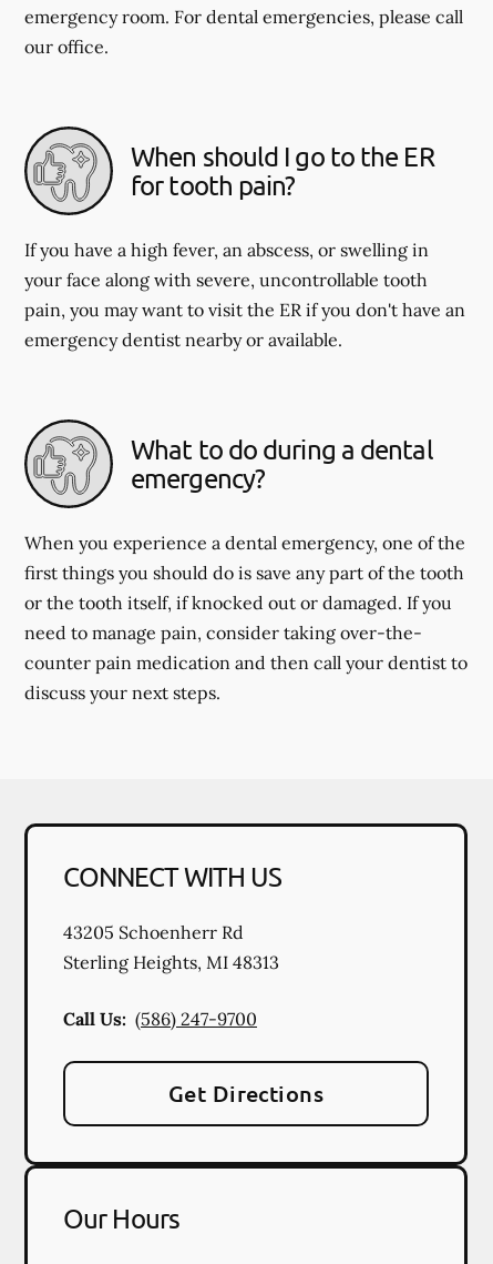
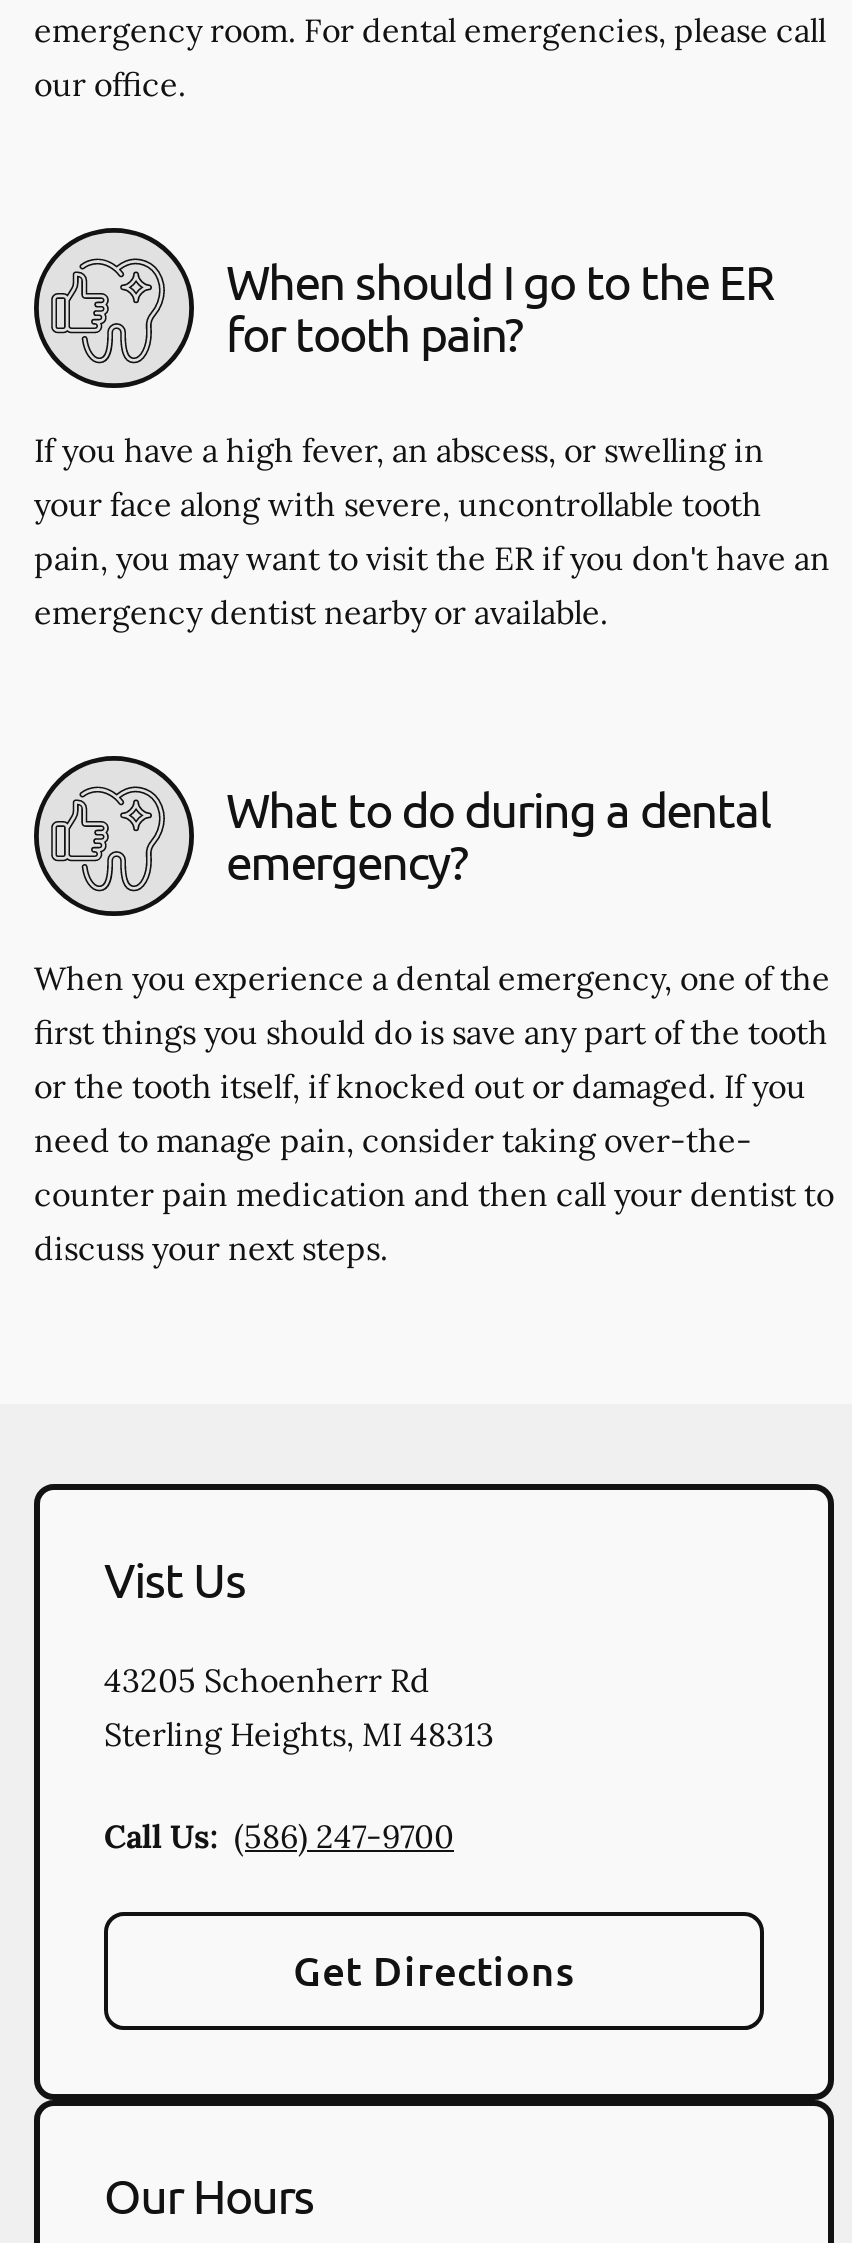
- CONNECT WITH US
+ Vist Us
